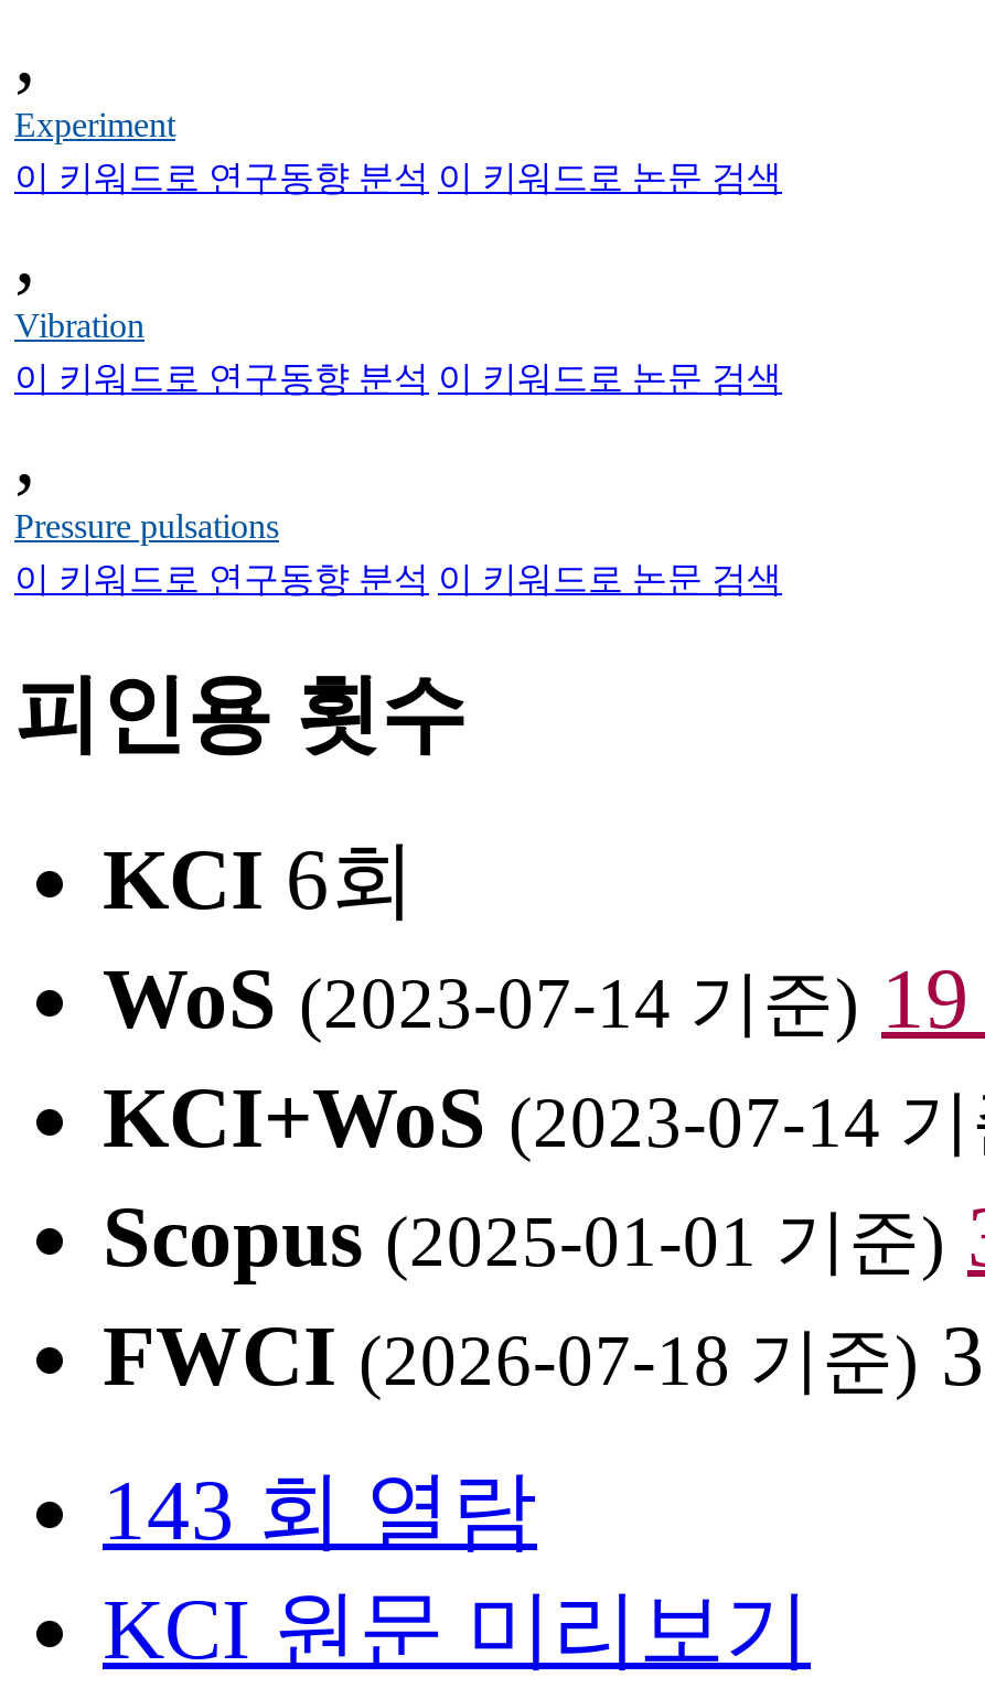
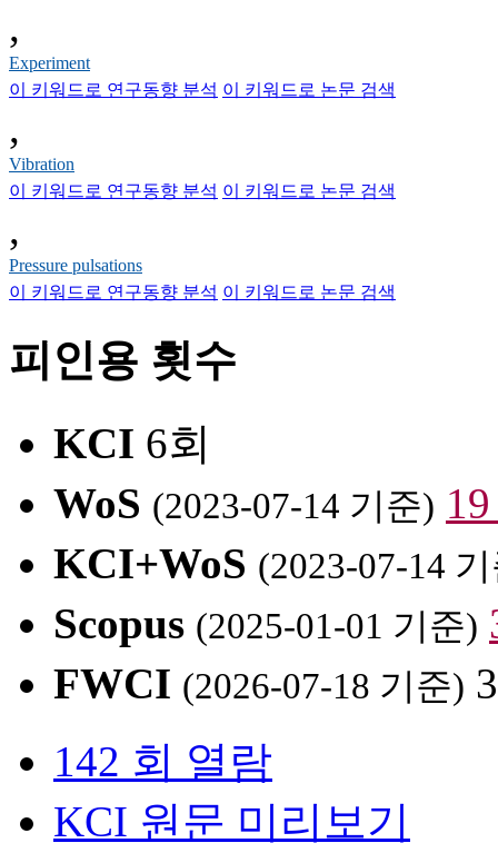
- 143 회 열람
+ 142 회 열람
